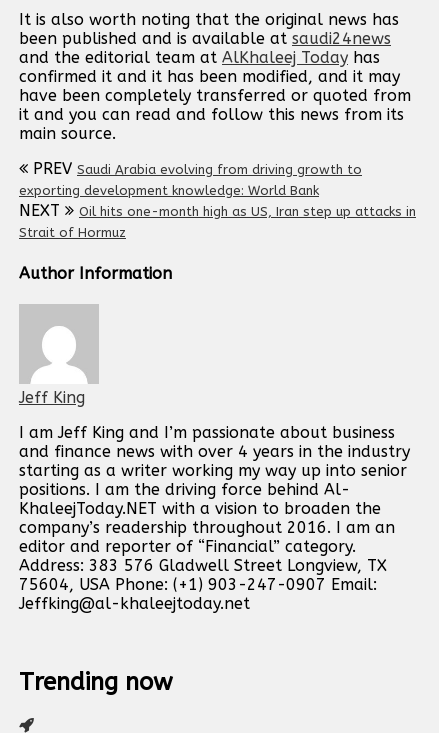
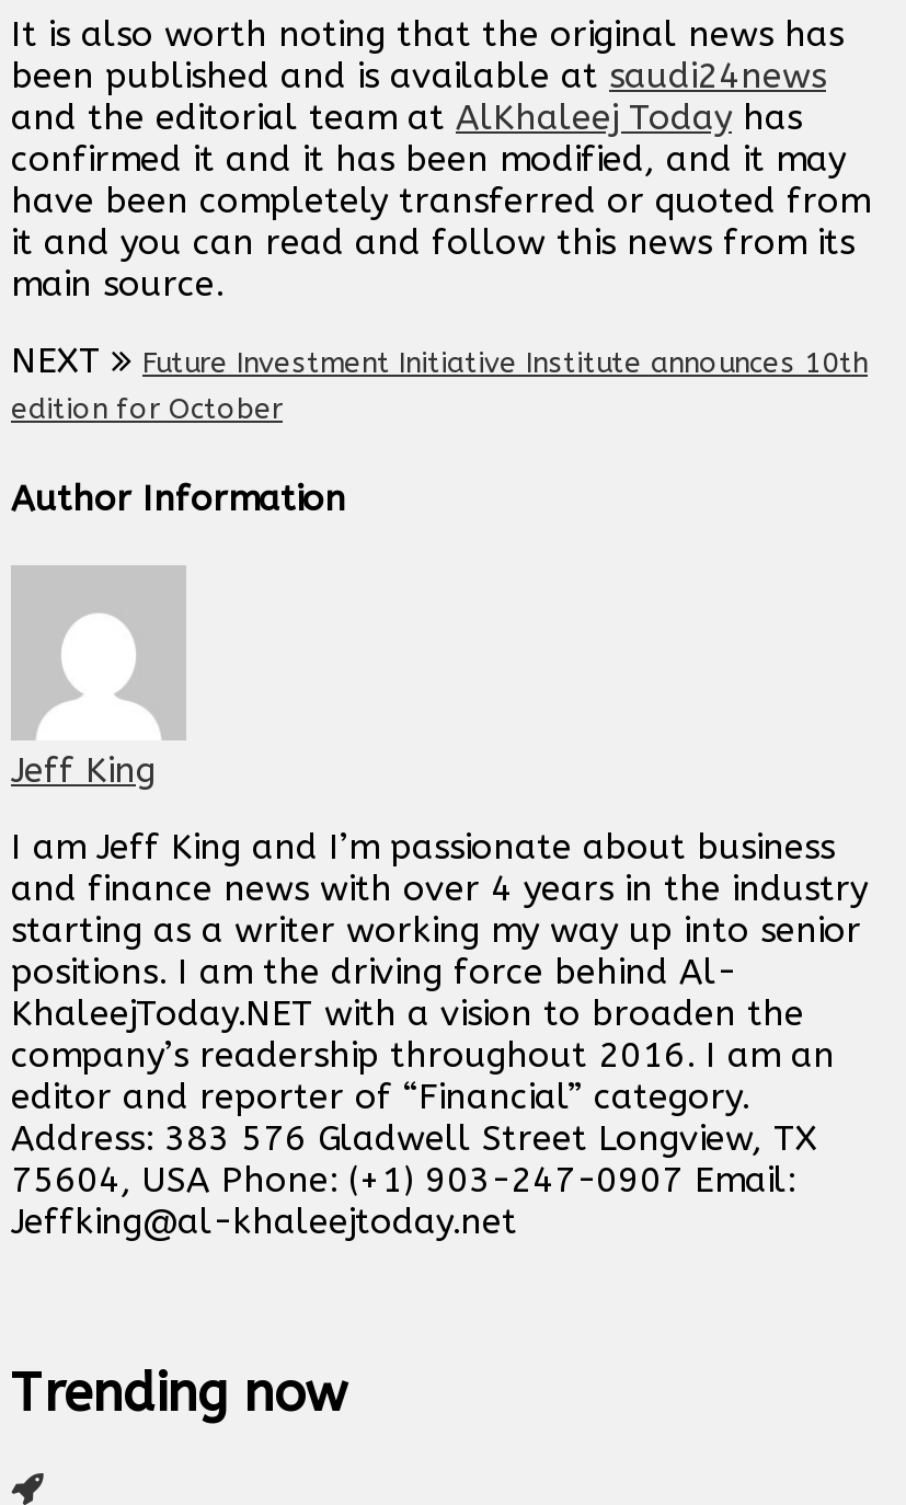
- PREV Saudi Arabia evolving from driving growth to
- exporting development knowledge: World Bank

- Oil hits one-month high as US, Iran step up attacks in
- Strait of Hormuz
+ Future Investment Initiative Institute announces 10th
+ edition for October
